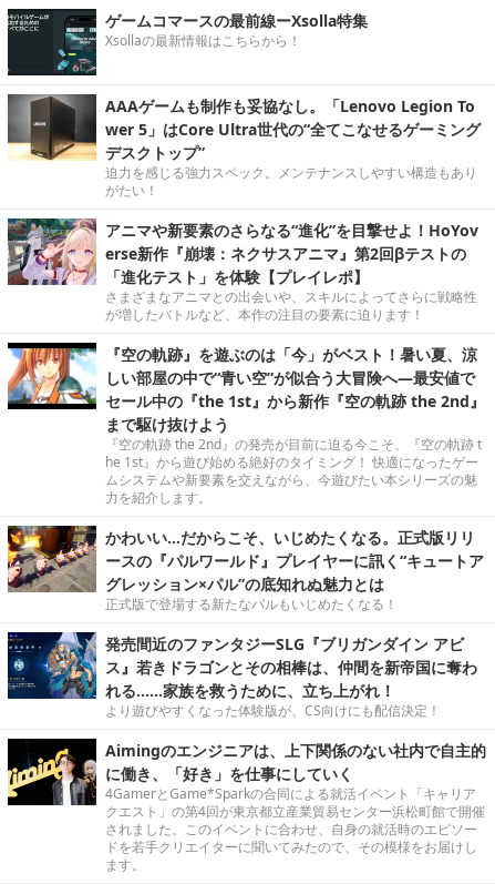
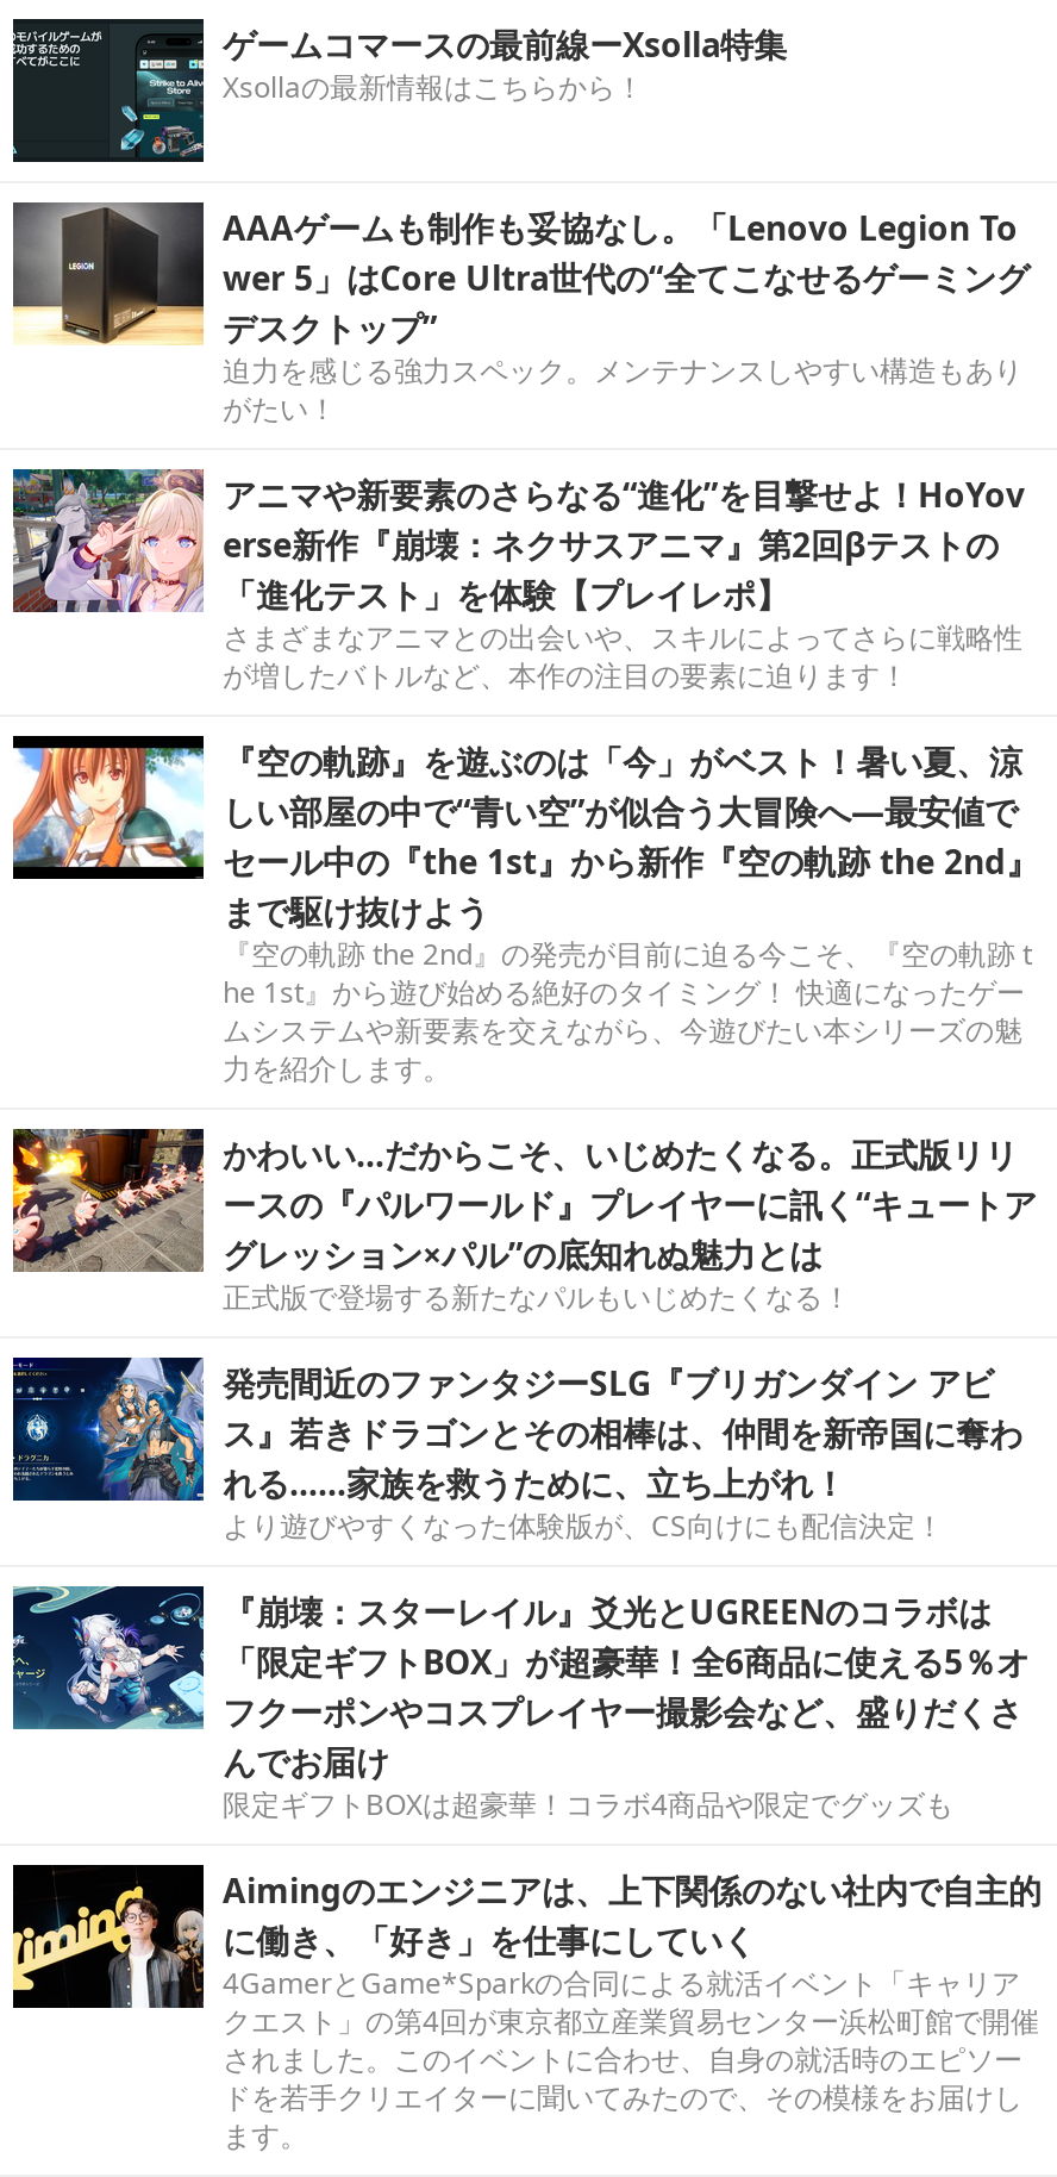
+ [image]
+ 『崩壊：スターレイル』爻光とUGREENのコラボは
+ 「限定ギフトBOX」が超豪華！全6商品に使える5％オ
+ フクーポンやコスプレイヤー撮影会など、盛りだくさ
+ んでお届け
+ 限定ギフトBOXは超豪華！コラボ4商品や限定でグッズも
